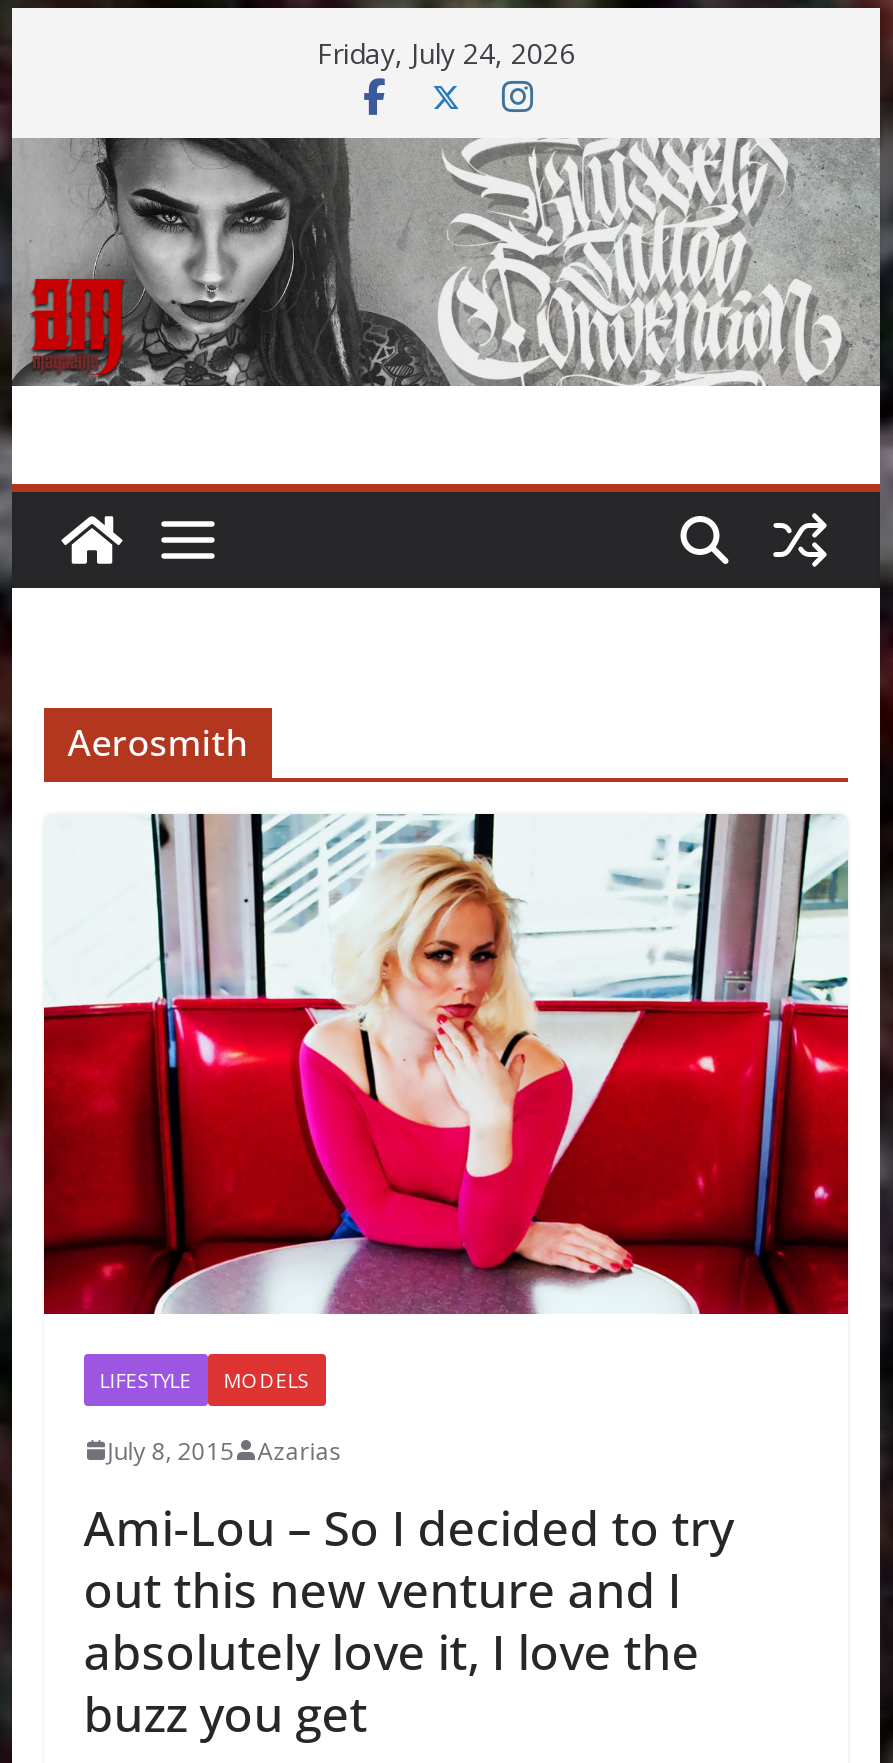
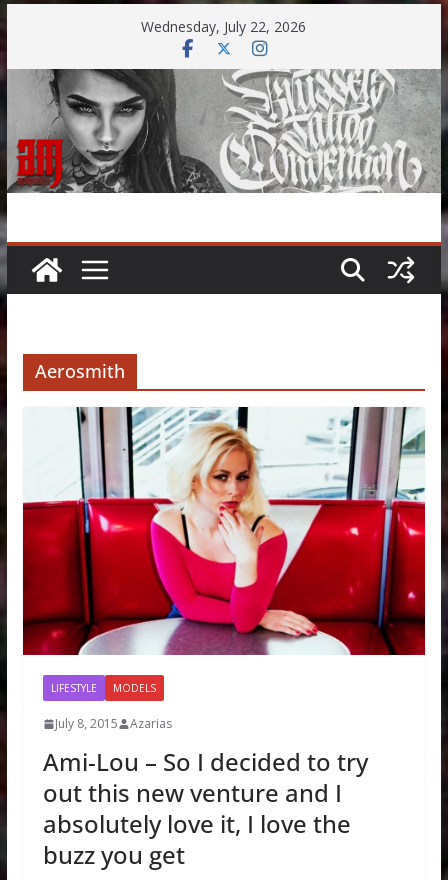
- Friday, July 24, 2026
+ Wednesday, July 22, 2026
